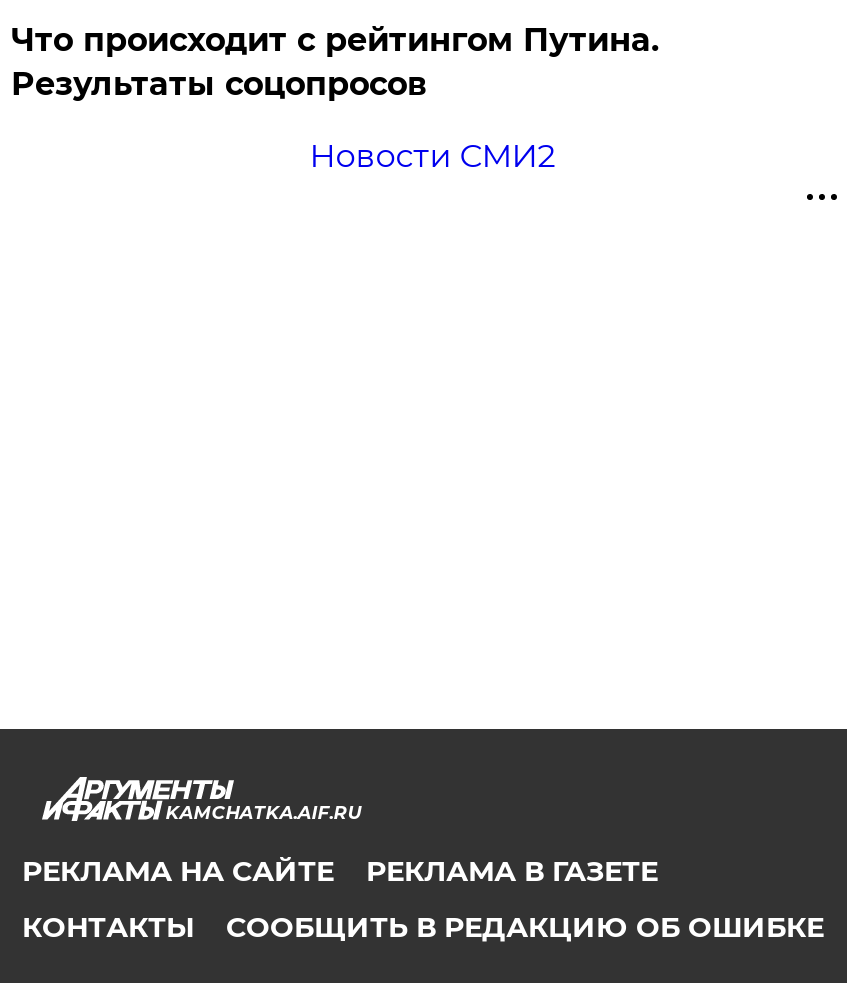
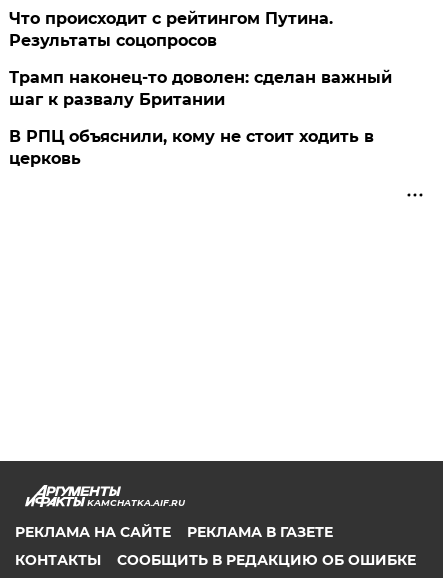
- Новости СМИ2
+ Трамп наконец-то доволен: сделан важный
+ шаг к развалу Британии
+ В РПЦ объяснили, кому не стоит ходить в
+ церковь
